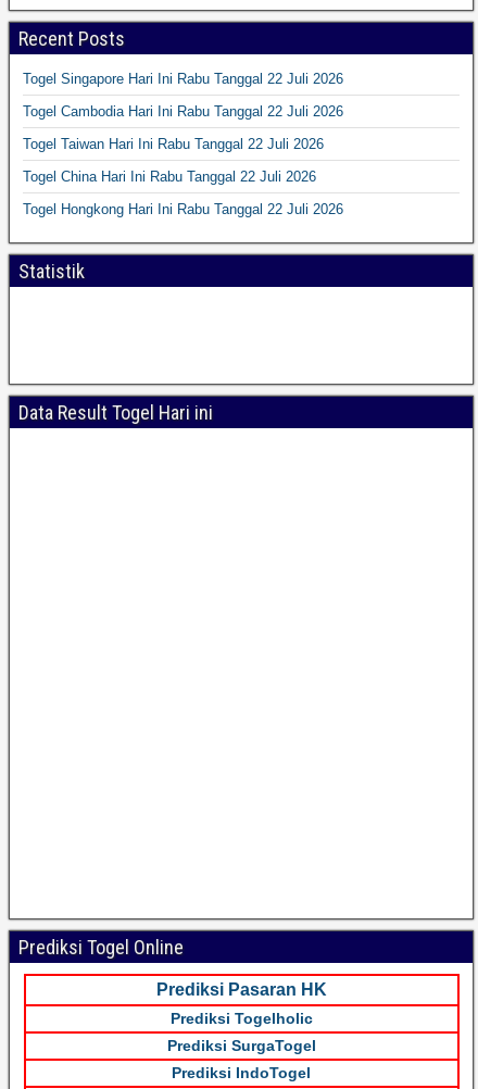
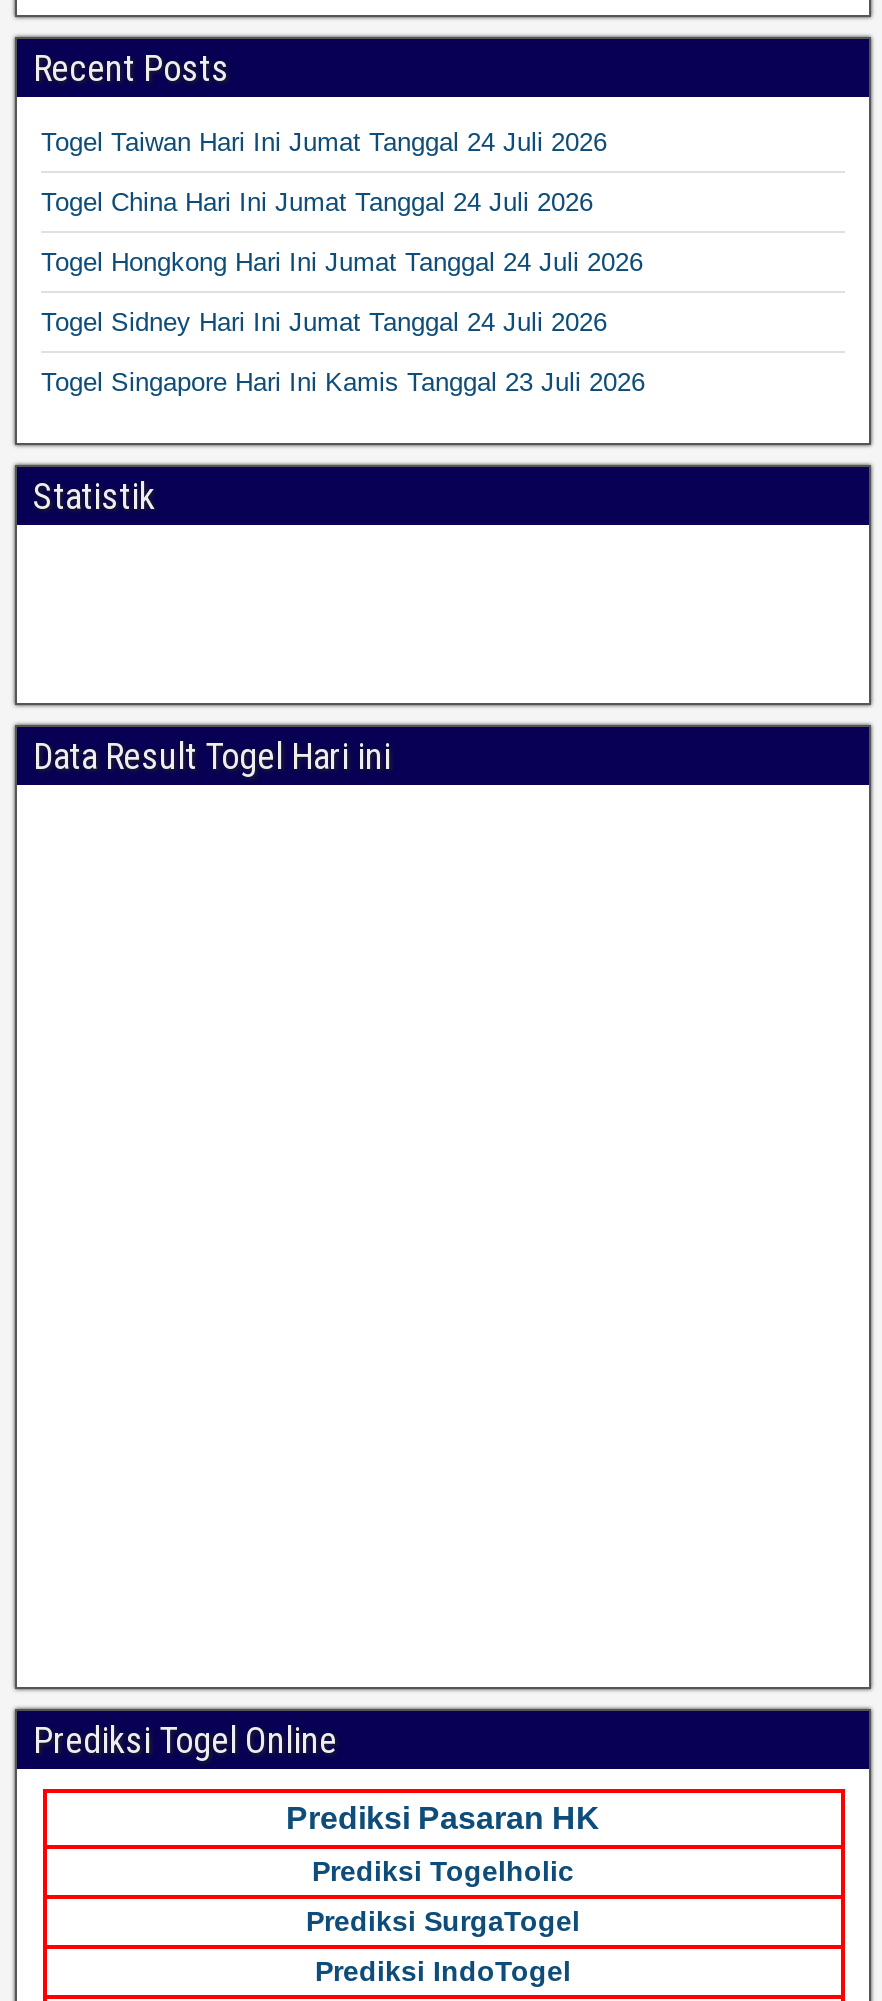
- Togel Singapore Hari Ini Rabu Tanggal 22 Juli 2026
+ Togel Taiwan Hari Ini Jumat Tanggal 24 Juli 2026

- Togel Cambodia Hari Ini Rabu Tanggal 22 Juli 2026
+ Togel China Hari Ini Jumat Tanggal 24 Juli 2026

- Togel Taiwan Hari Ini Rabu Tanggal 22 Juli 2026
+ Togel Hongkong Hari Ini Jumat Tanggal 24 Juli 2026

- Togel China Hari Ini Rabu Tanggal 22 Juli 2026
+ Togel Sidney Hari Ini Jumat Tanggal 24 Juli 2026

- Togel Hongkong Hari Ini Rabu Tanggal 22 Juli 2026
+ Togel Singapore Hari Ini Kamis Tanggal 23 Juli 2026
